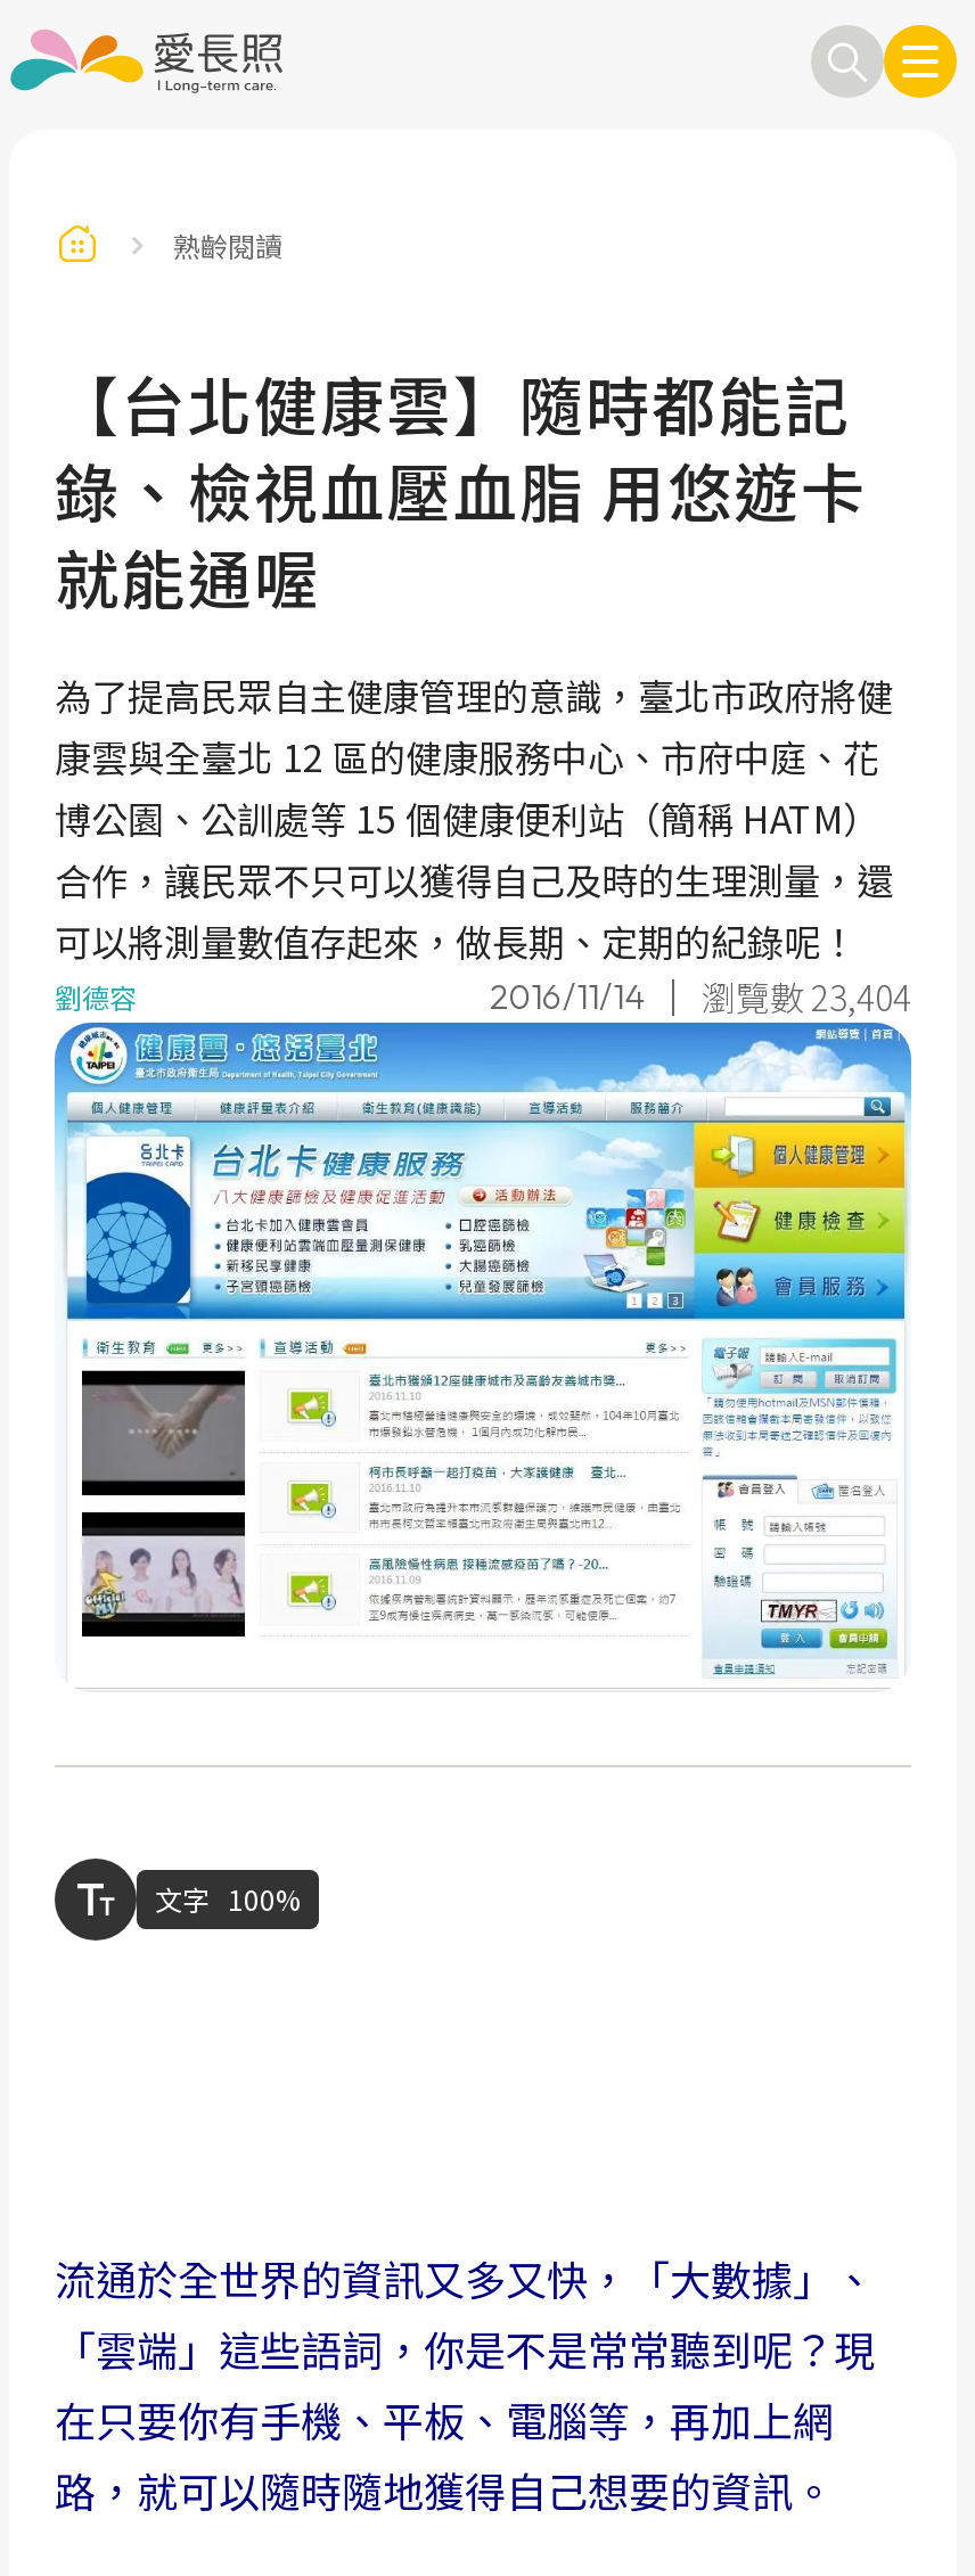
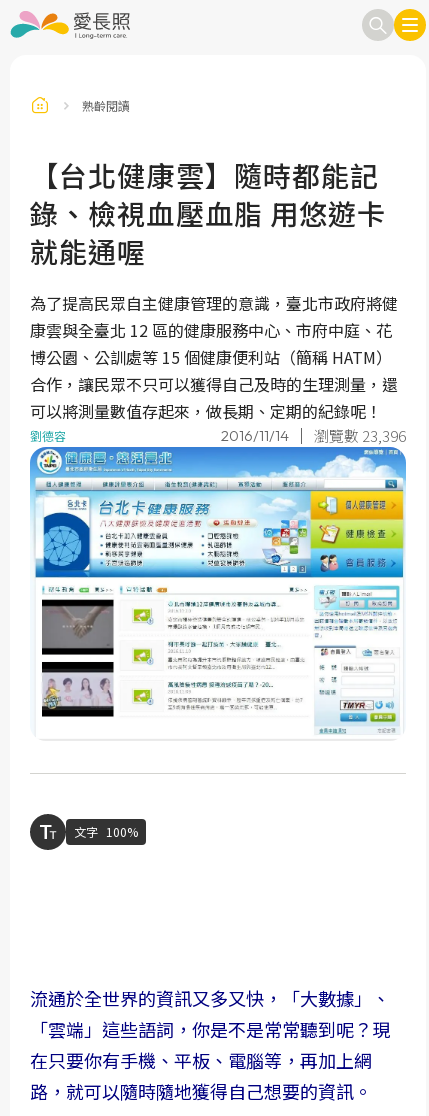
- 2016/11/14 瀏覽數 23,404
+ 2016/11/14 瀏覽數 23,396
